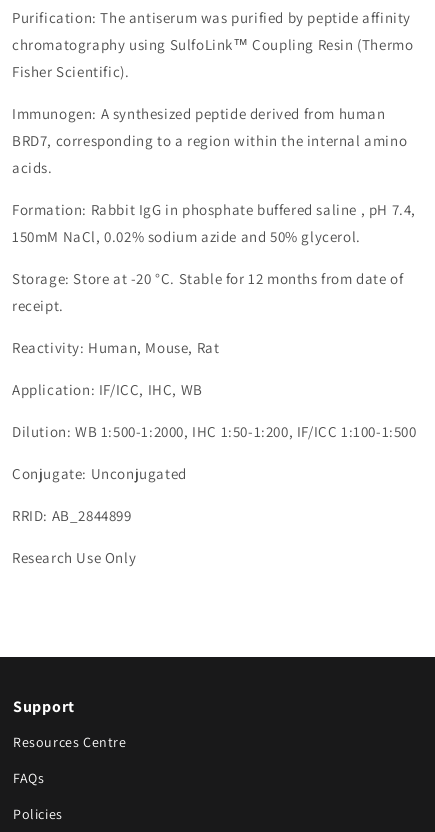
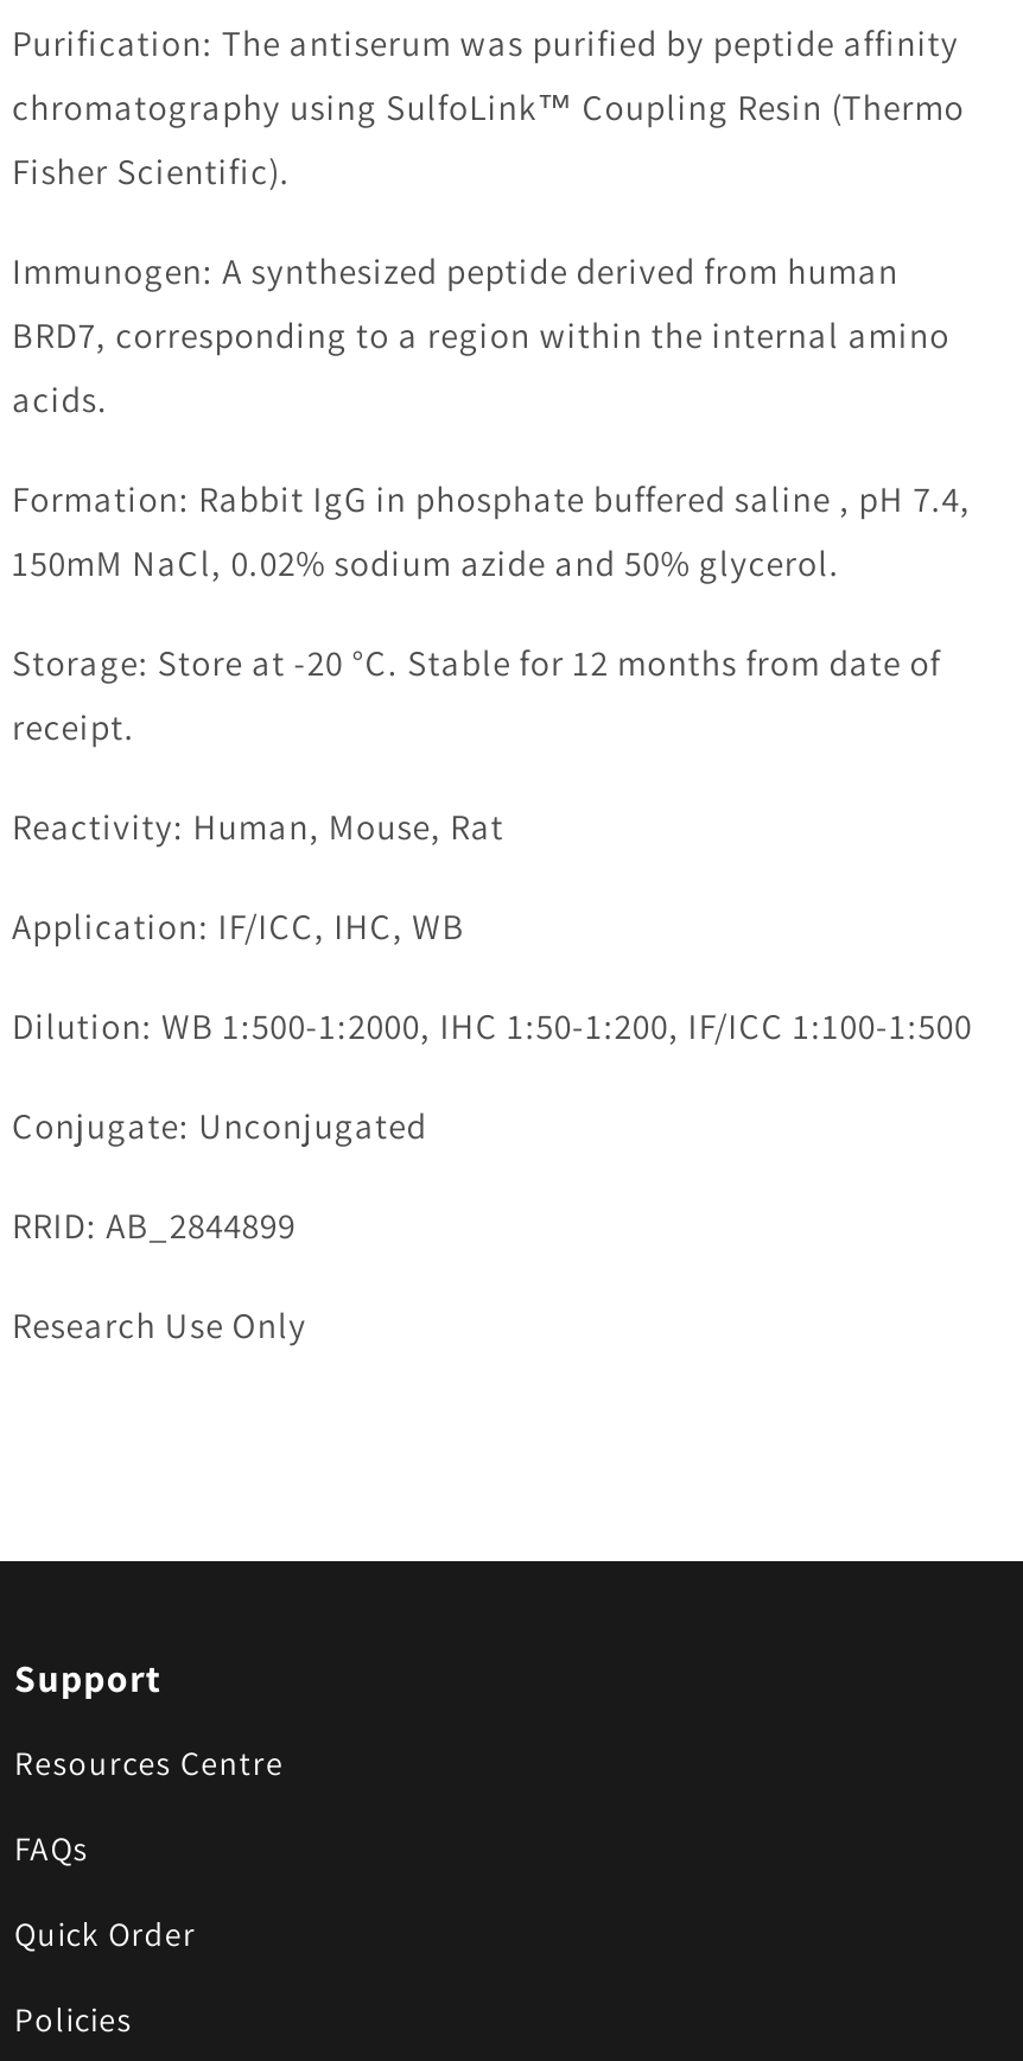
+ Quick Order
